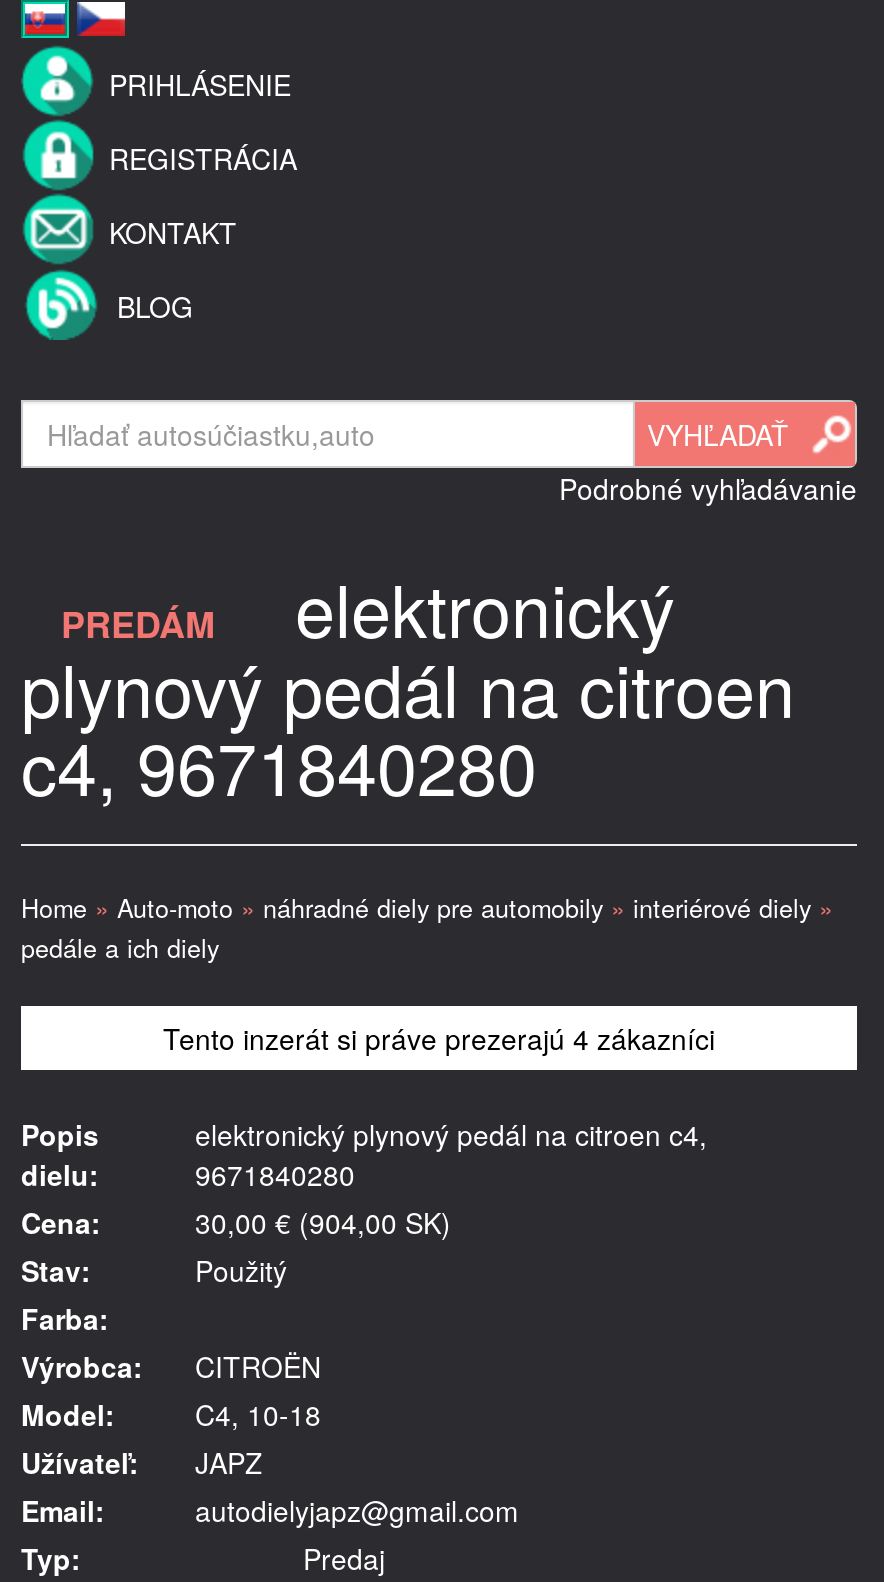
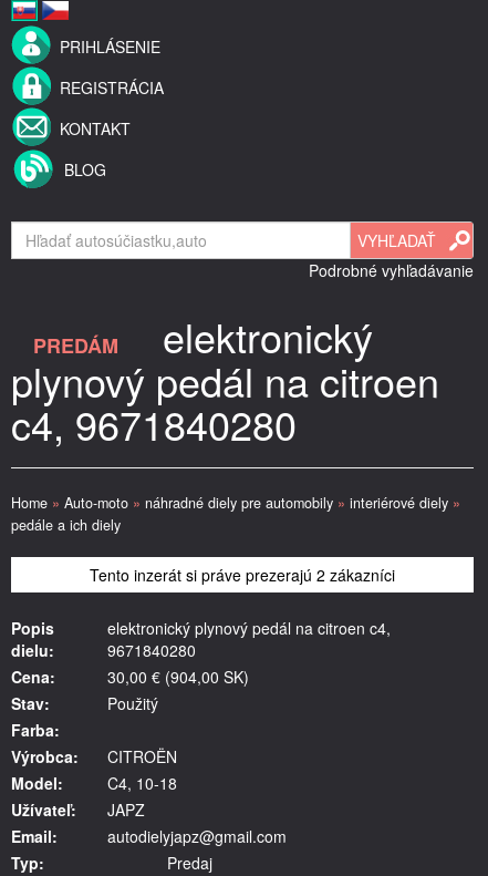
- Tento inzerát si práve prezerajú 4 zákazníci
+ Tento inzerát si práve prezerajú 2 zákazníci
